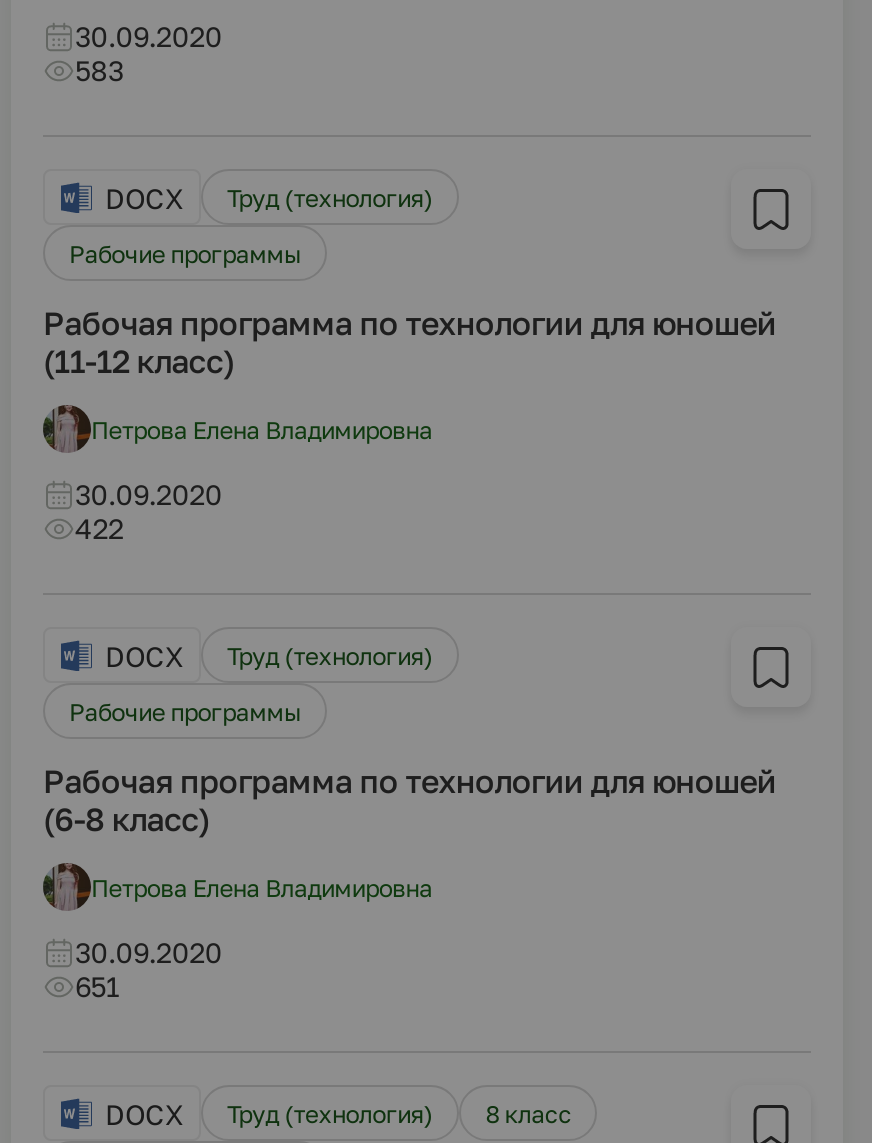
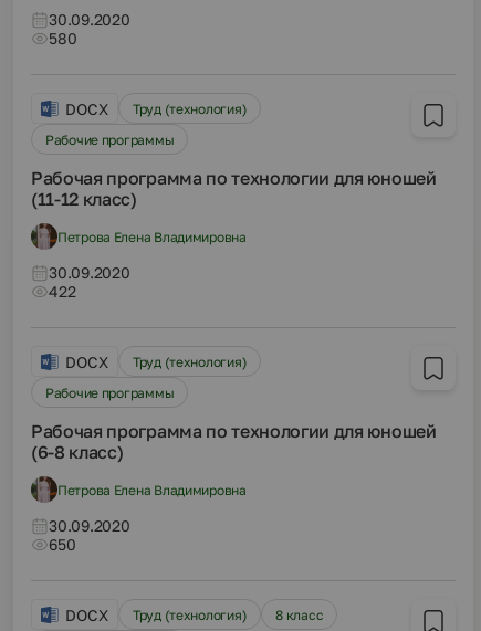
- 583
+ 580

- 651
+ 650
